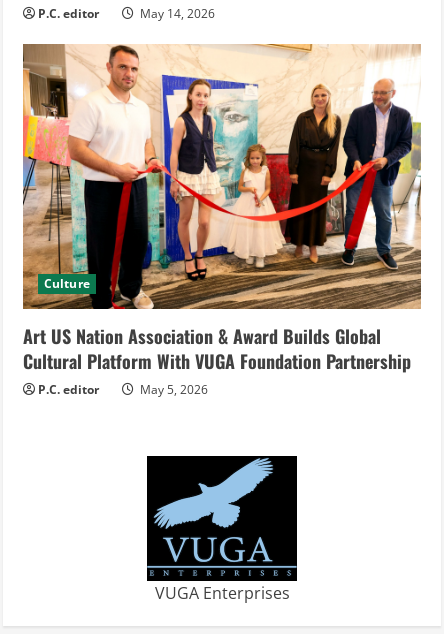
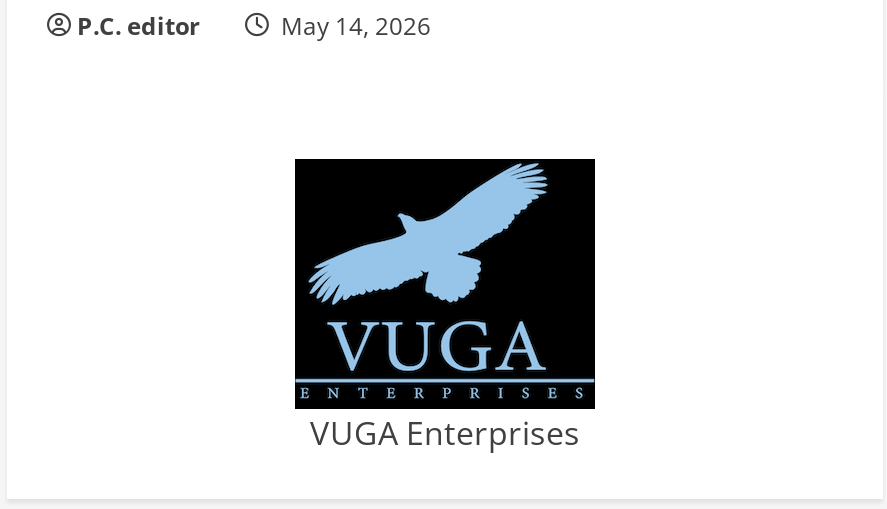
- [image]
- Culture
- Art US Nation Association & Award Builds Global
- Cultural Platform With VUGA Foundation Partnership
- P.C. editor
- May 5, 2026
